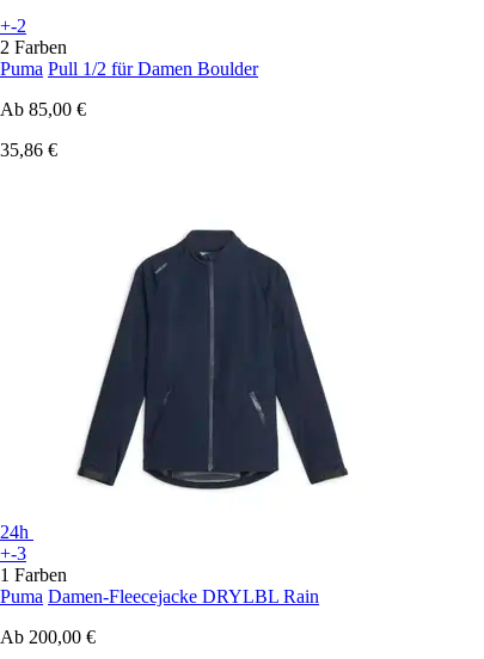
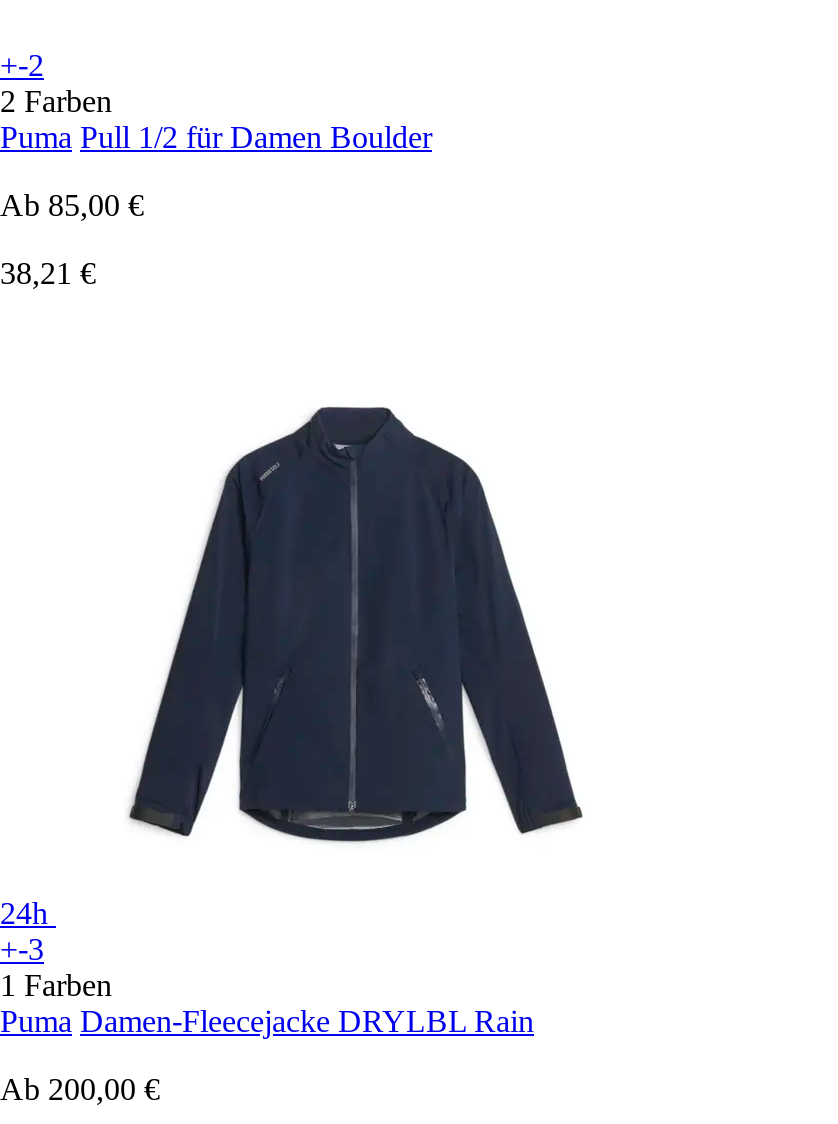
- 35,86 €
+ 38,21 €
